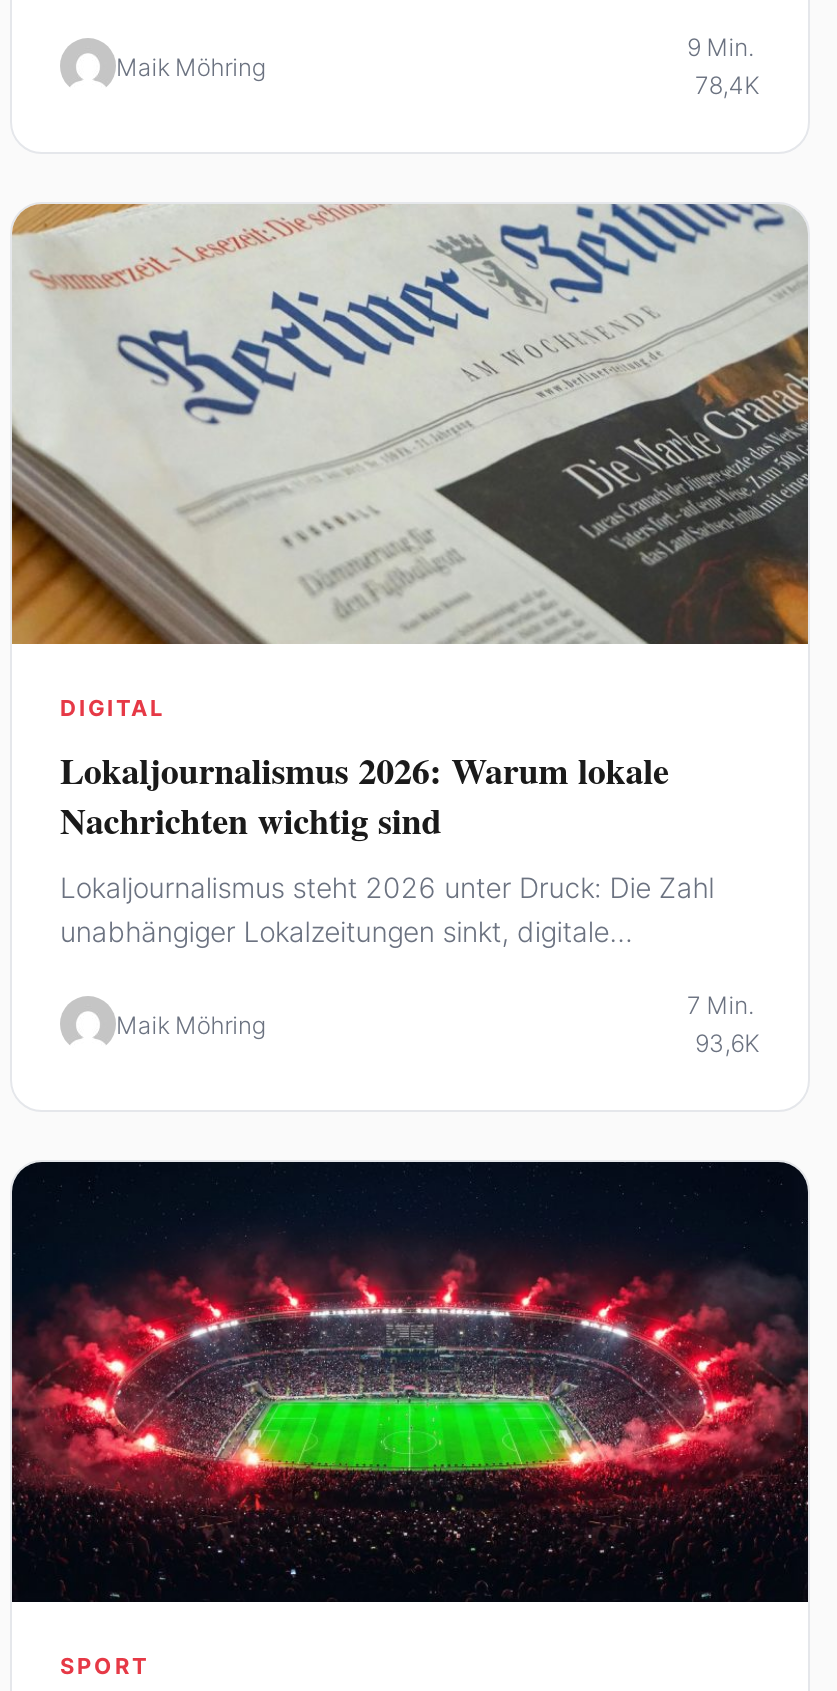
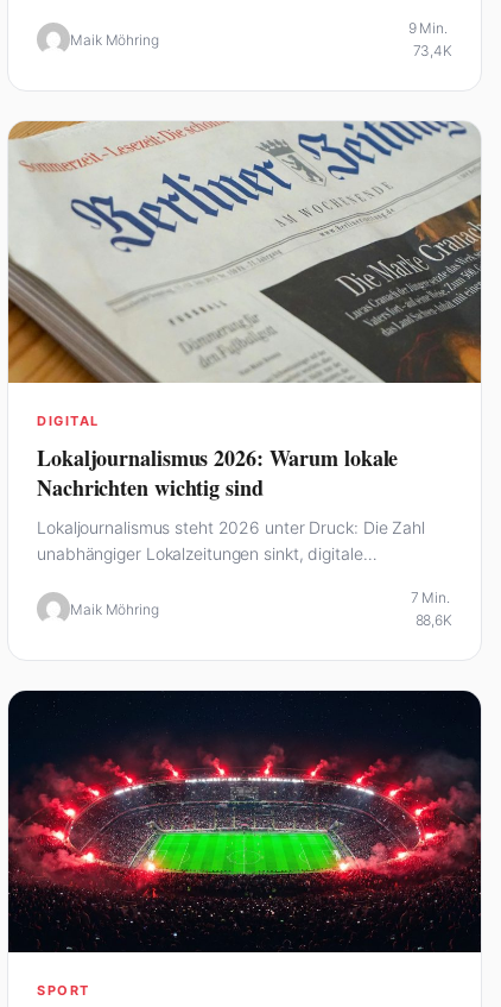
- 78,4K
+ 73,4K

- 93,6K
+ 88,6K
